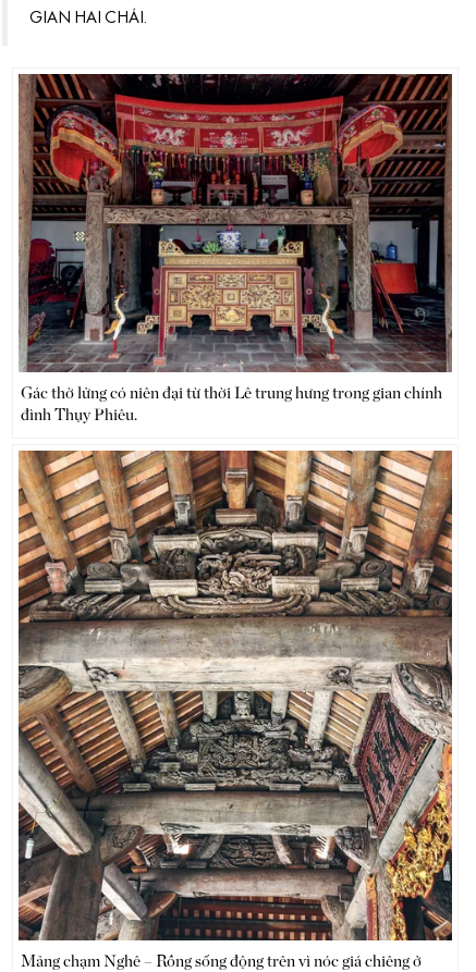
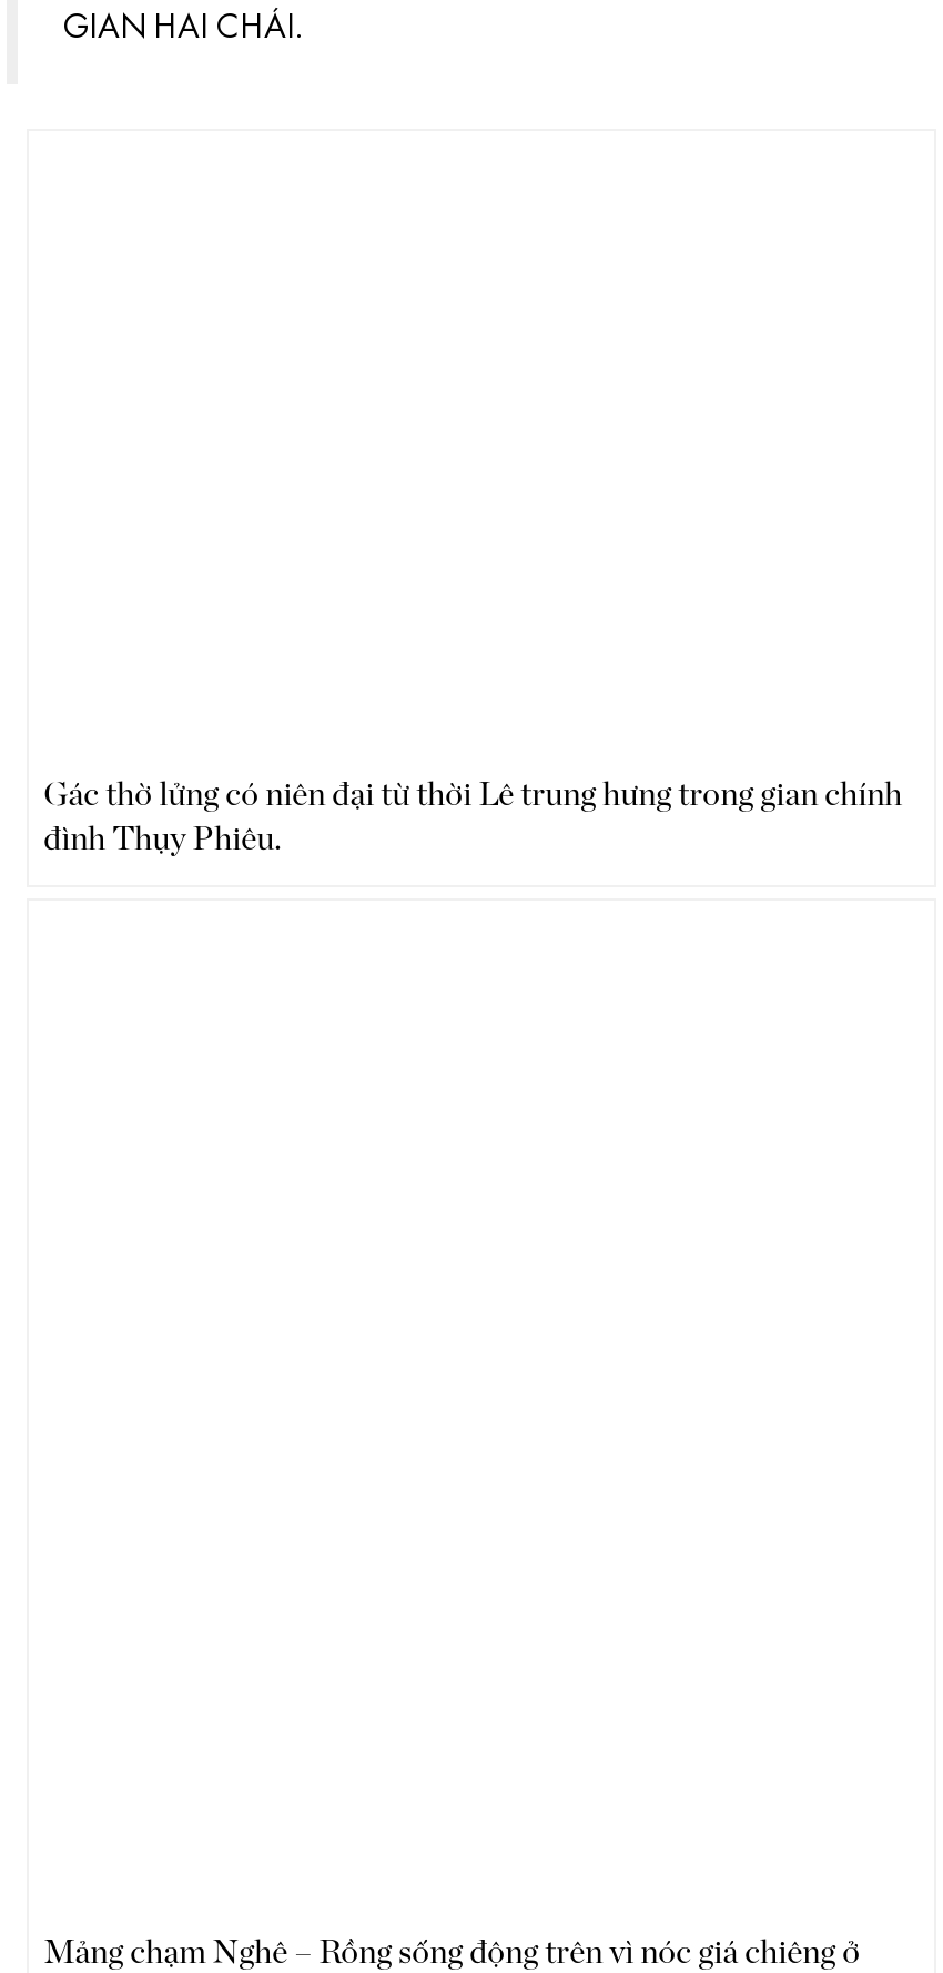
- [image]

- [image]
